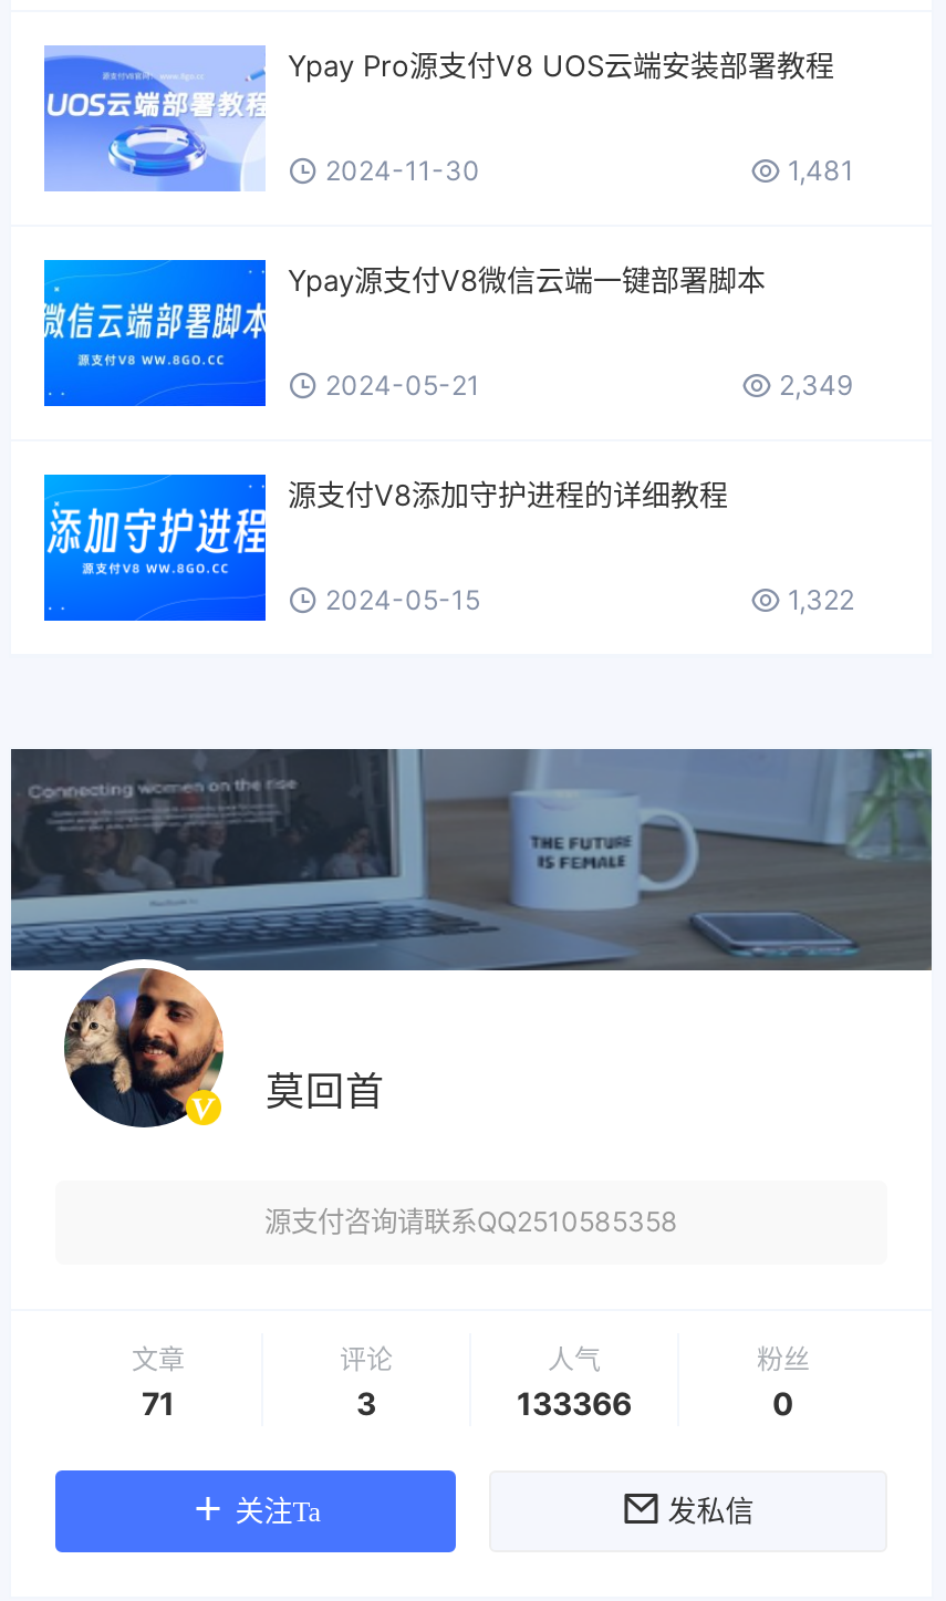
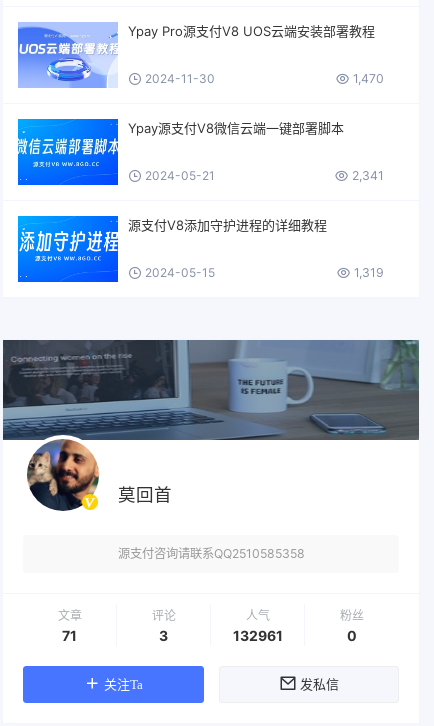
- 1,481
+ 1,470

- 2,349
+ 2,341

- 1,322
+ 1,319

- 133366
+ 132961
